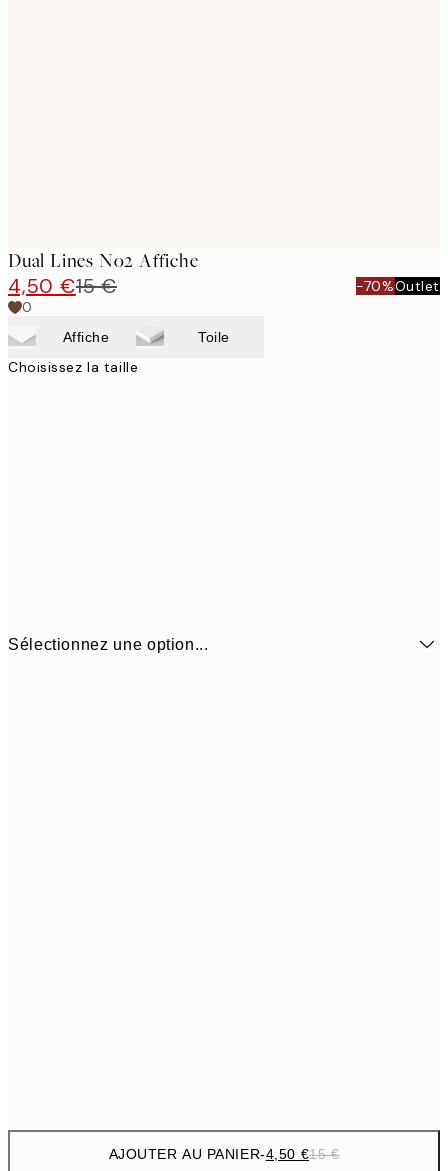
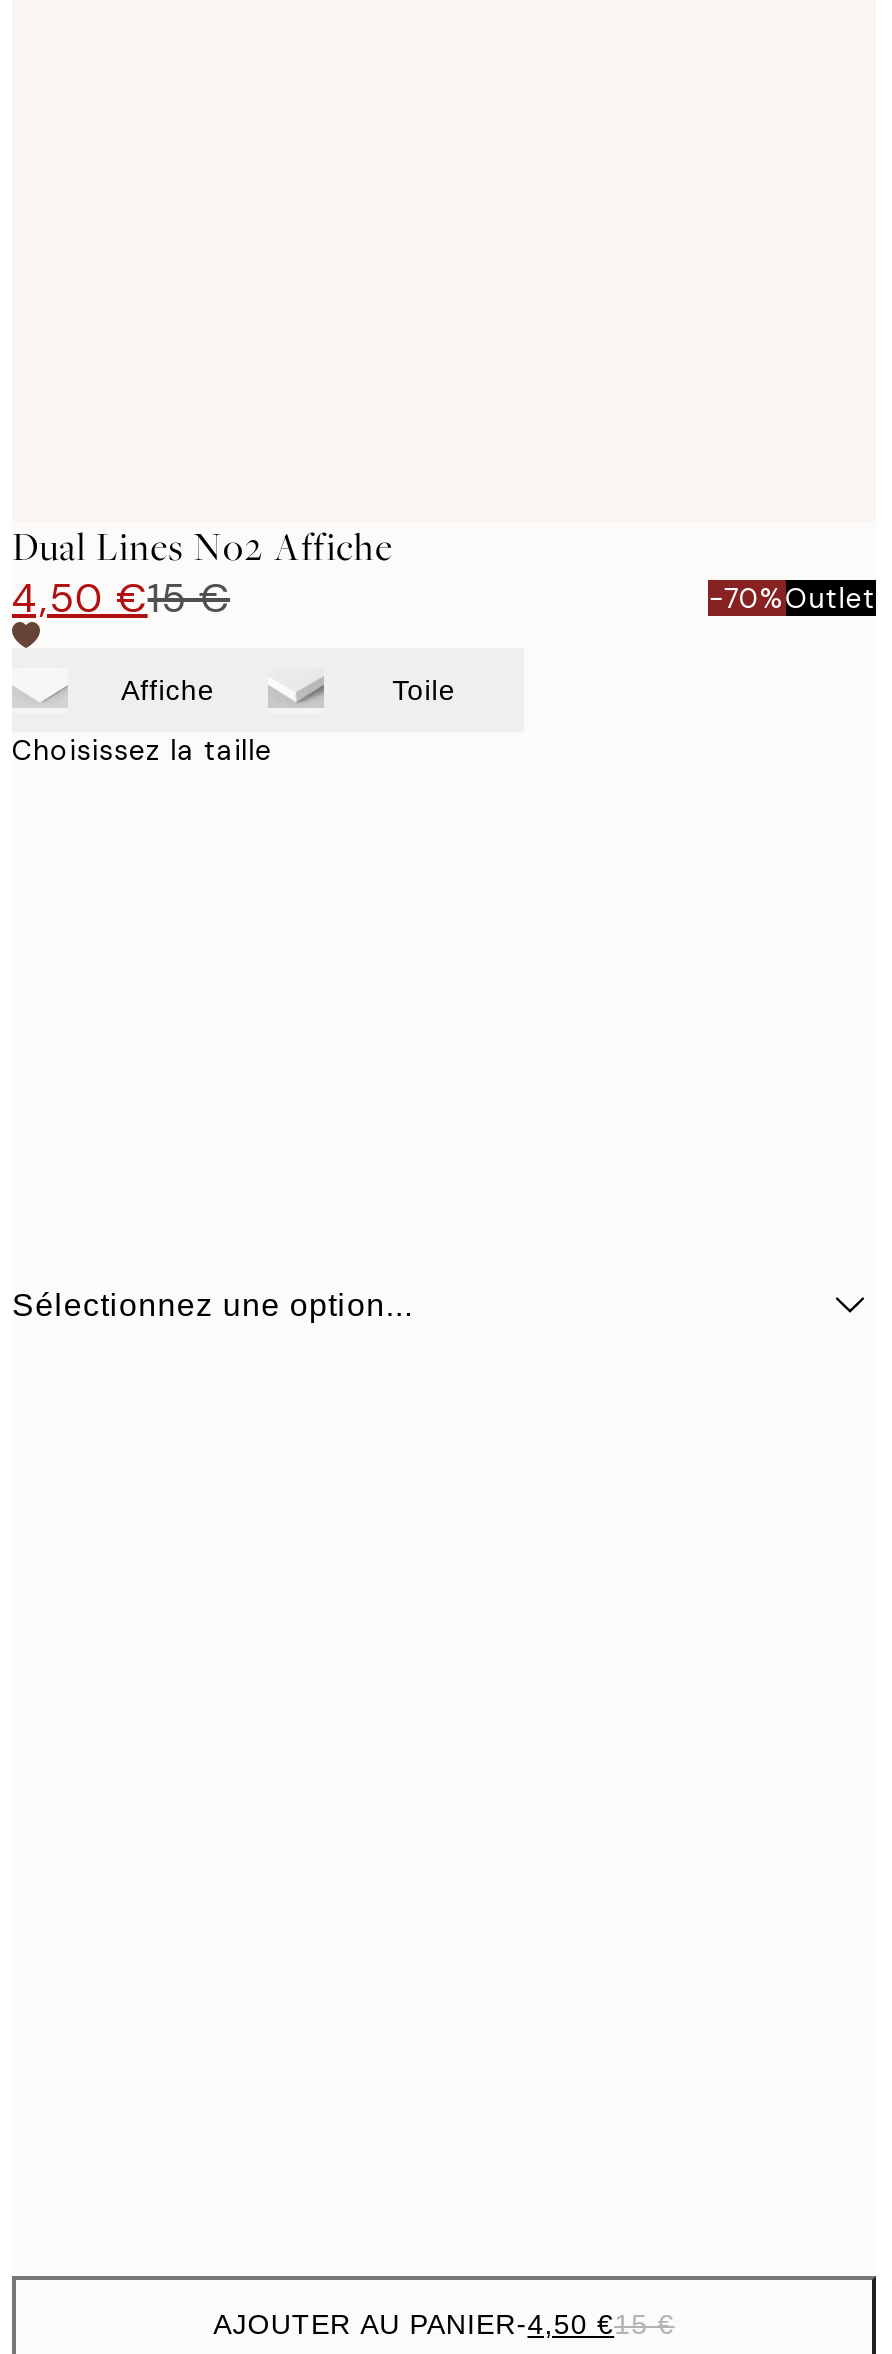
- 0
